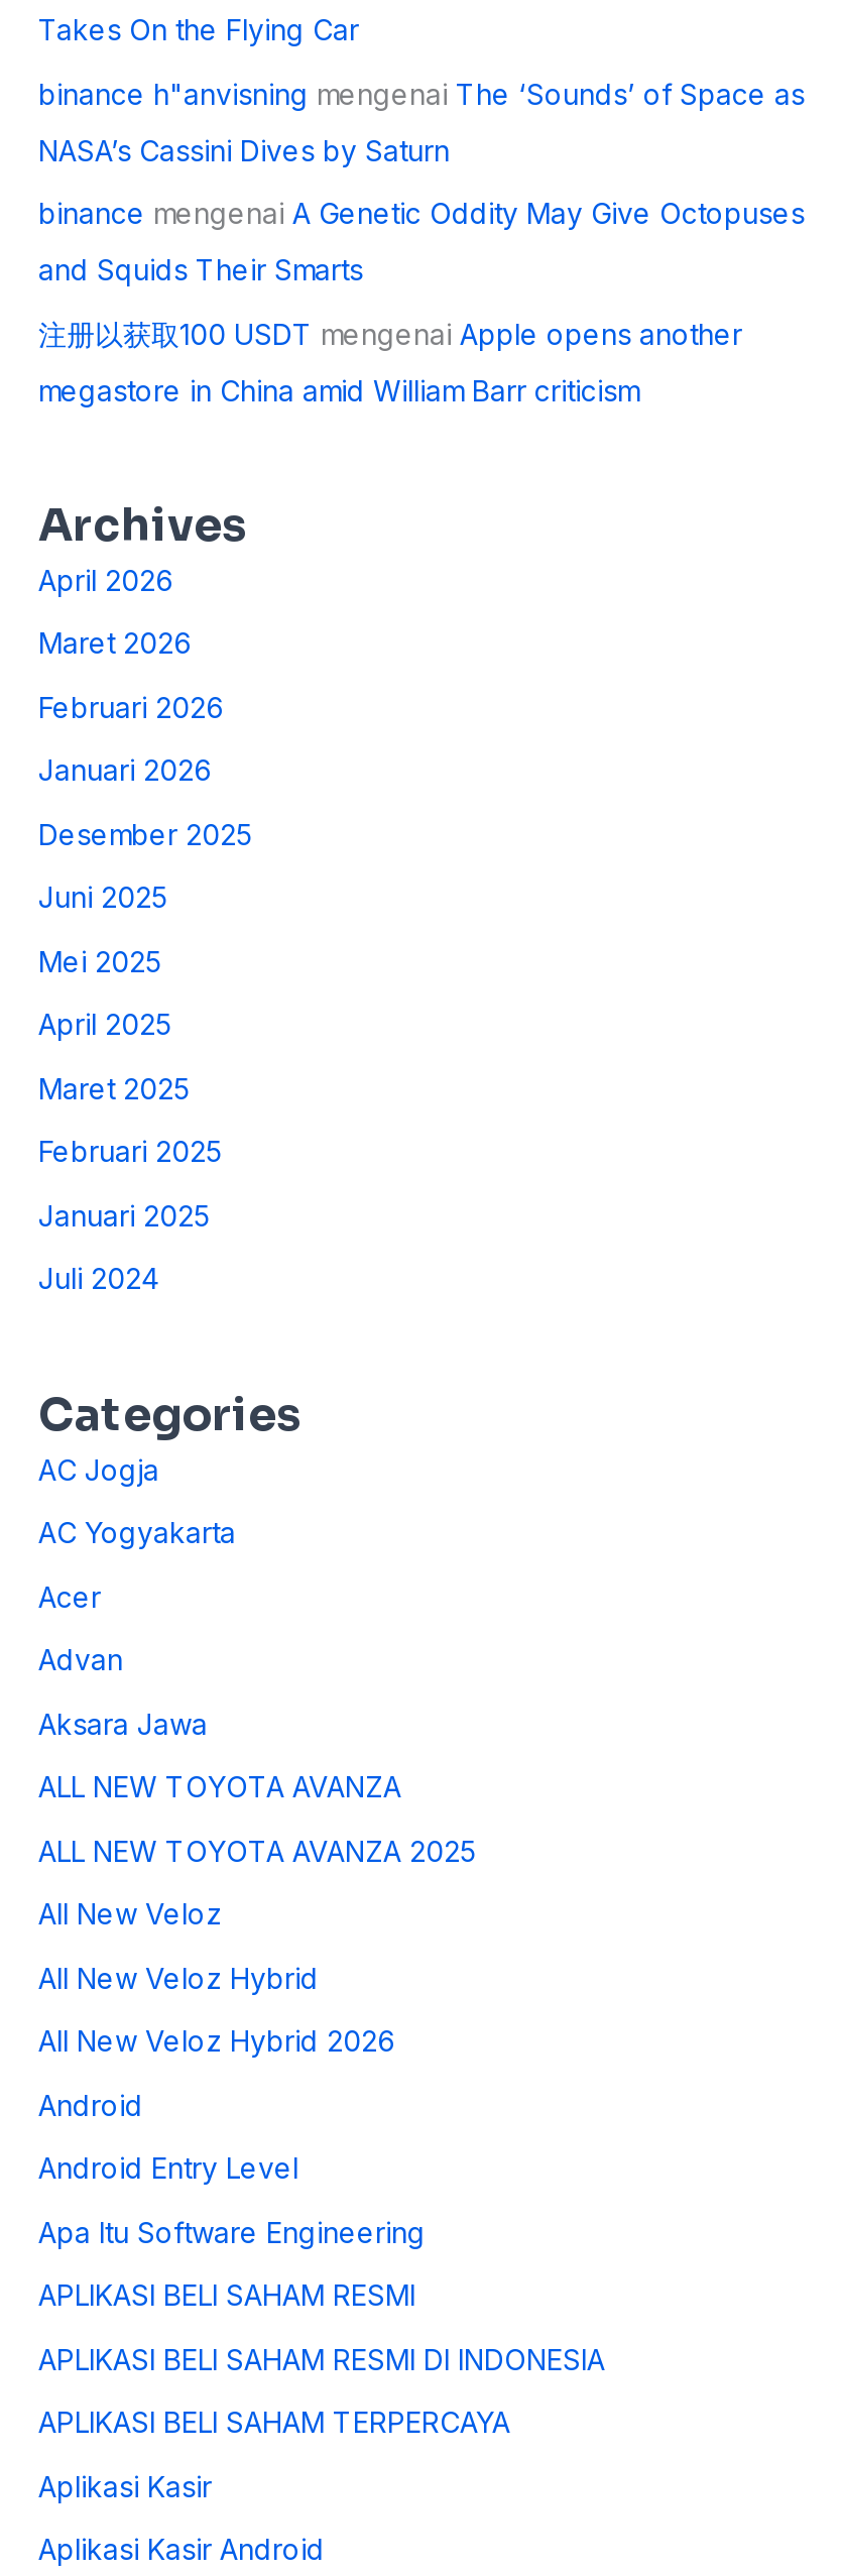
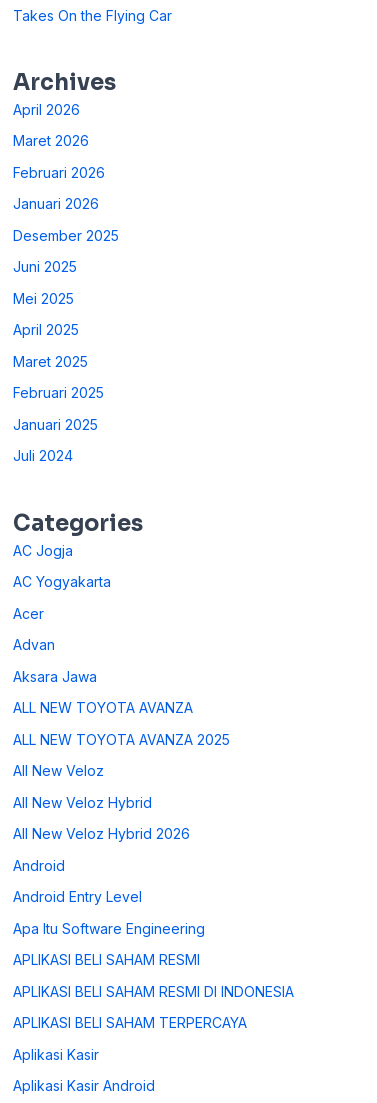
- binance h"anvisning mengenai The ‘Sounds’ of Space as
- NASA’s Cassini Dives by Saturn
- binance mengenai A Genetic Oddity May Give Octopuses
- and Squids Their Smarts
- 注册以获取100 USDT mengenai Apple opens another
- megastore in China amid William Barr criticism
